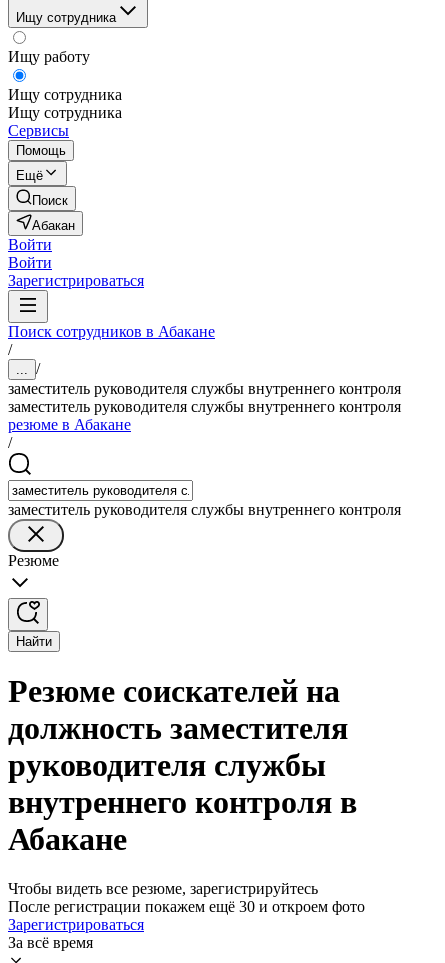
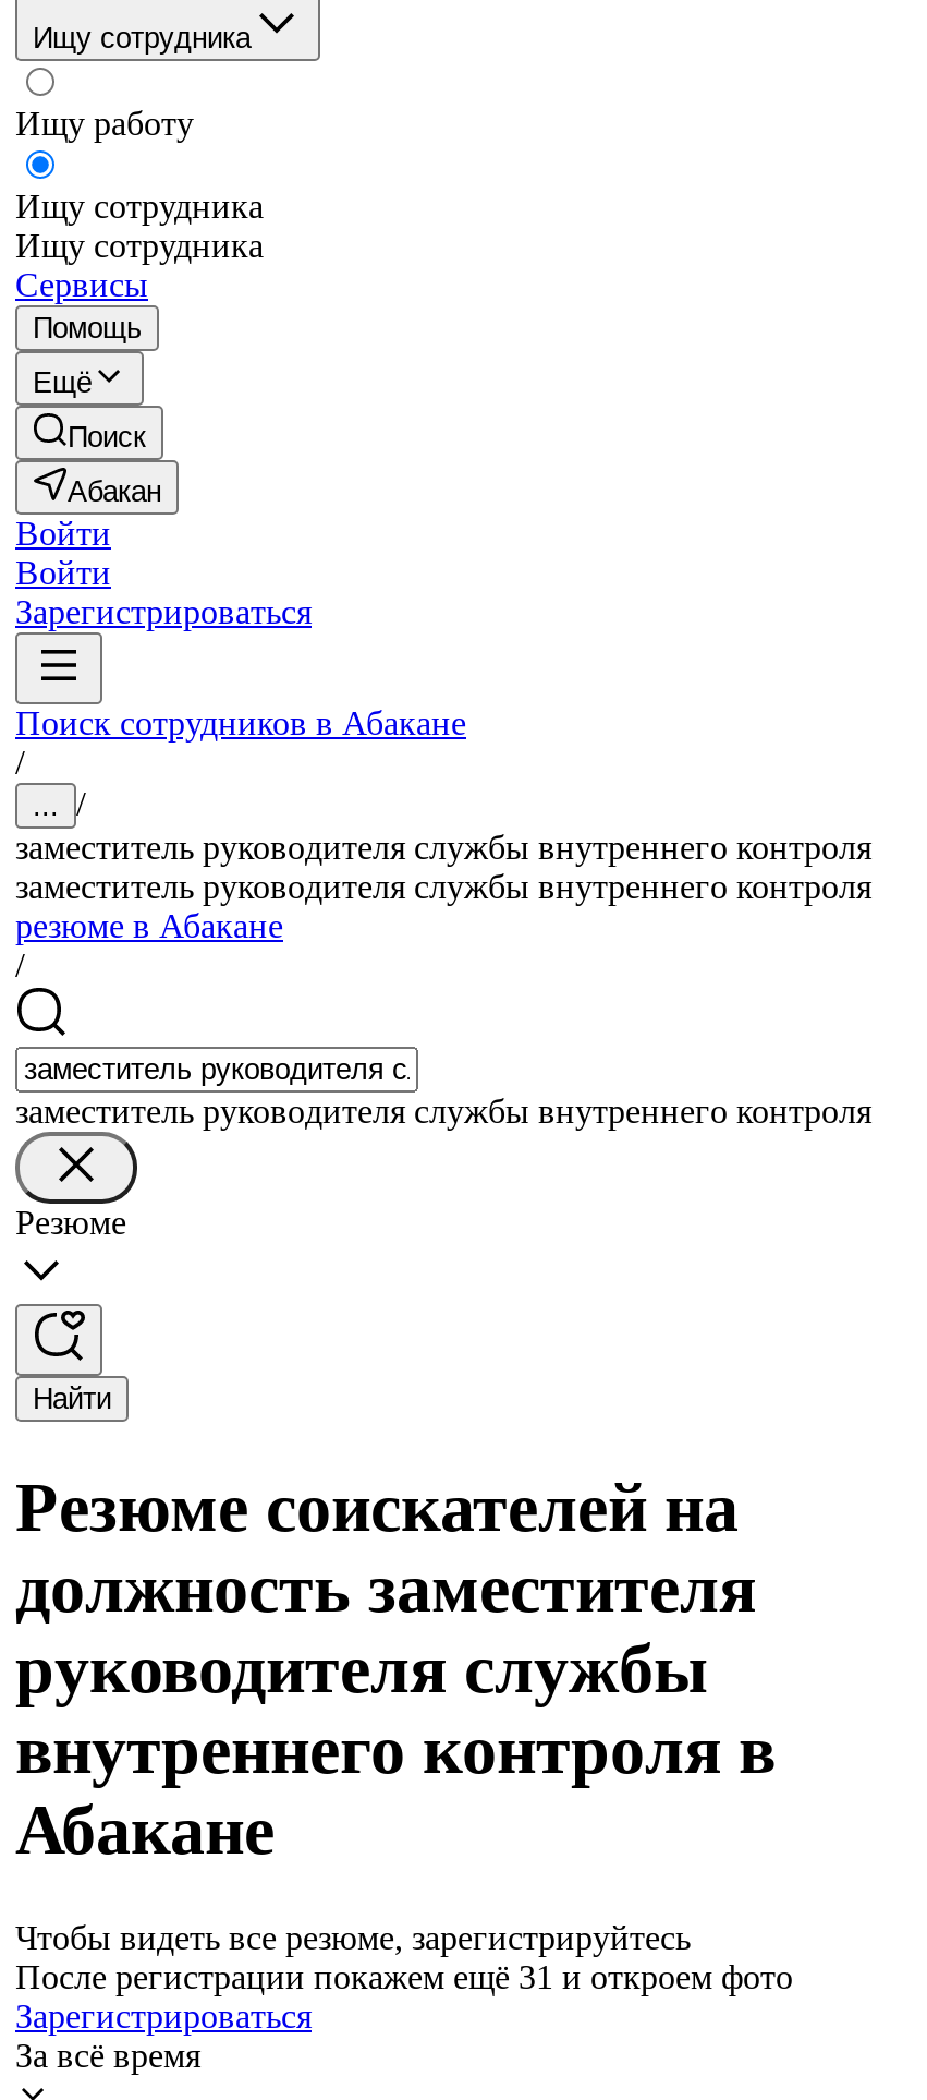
- После регистрации покажем ещё 30 и откроем фото
+ После регистрации покажем ещё 31 и откроем фото
